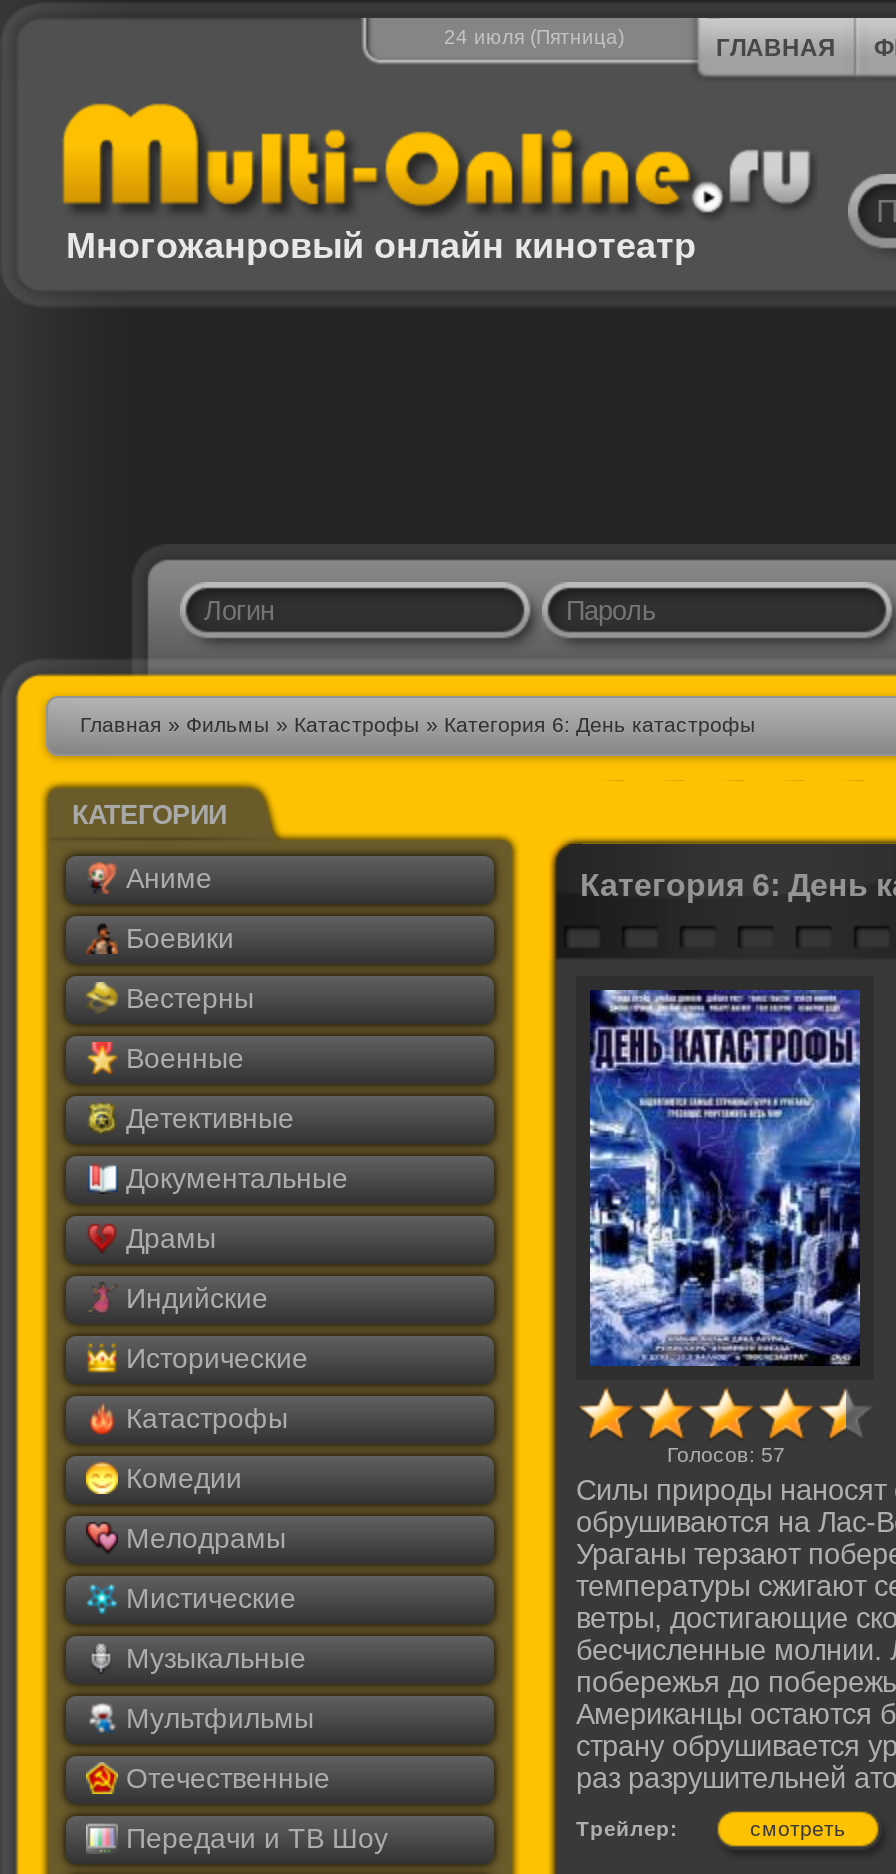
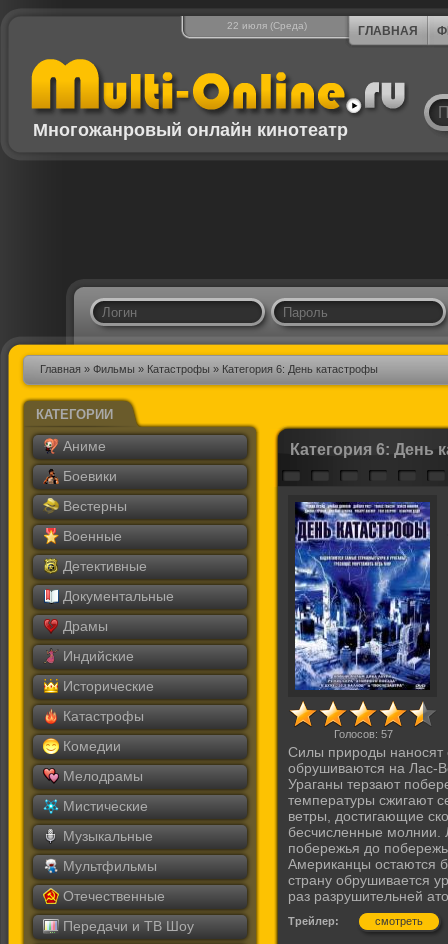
- 24 июля (Пятница)
+ 22 июля (Среда)
